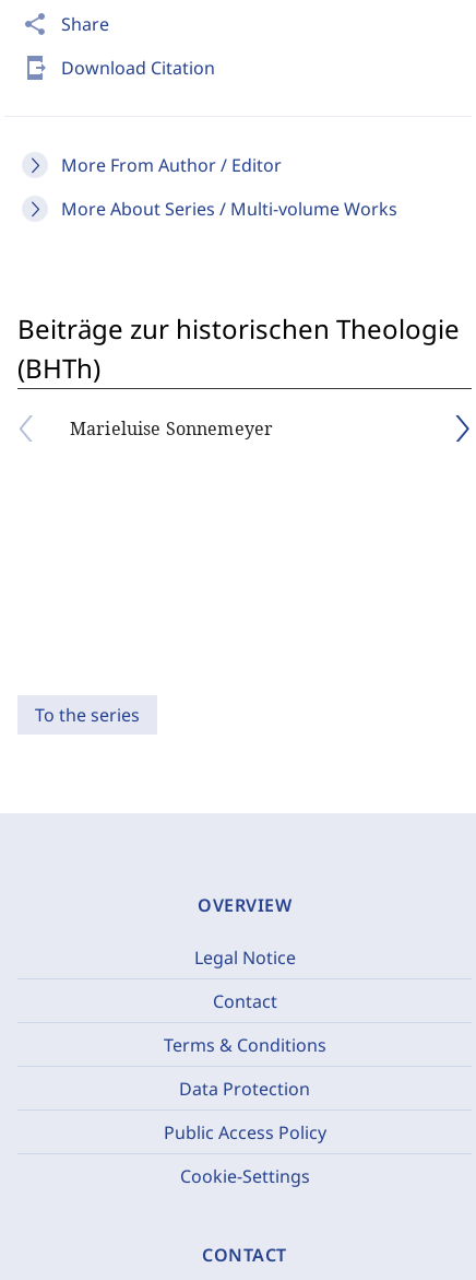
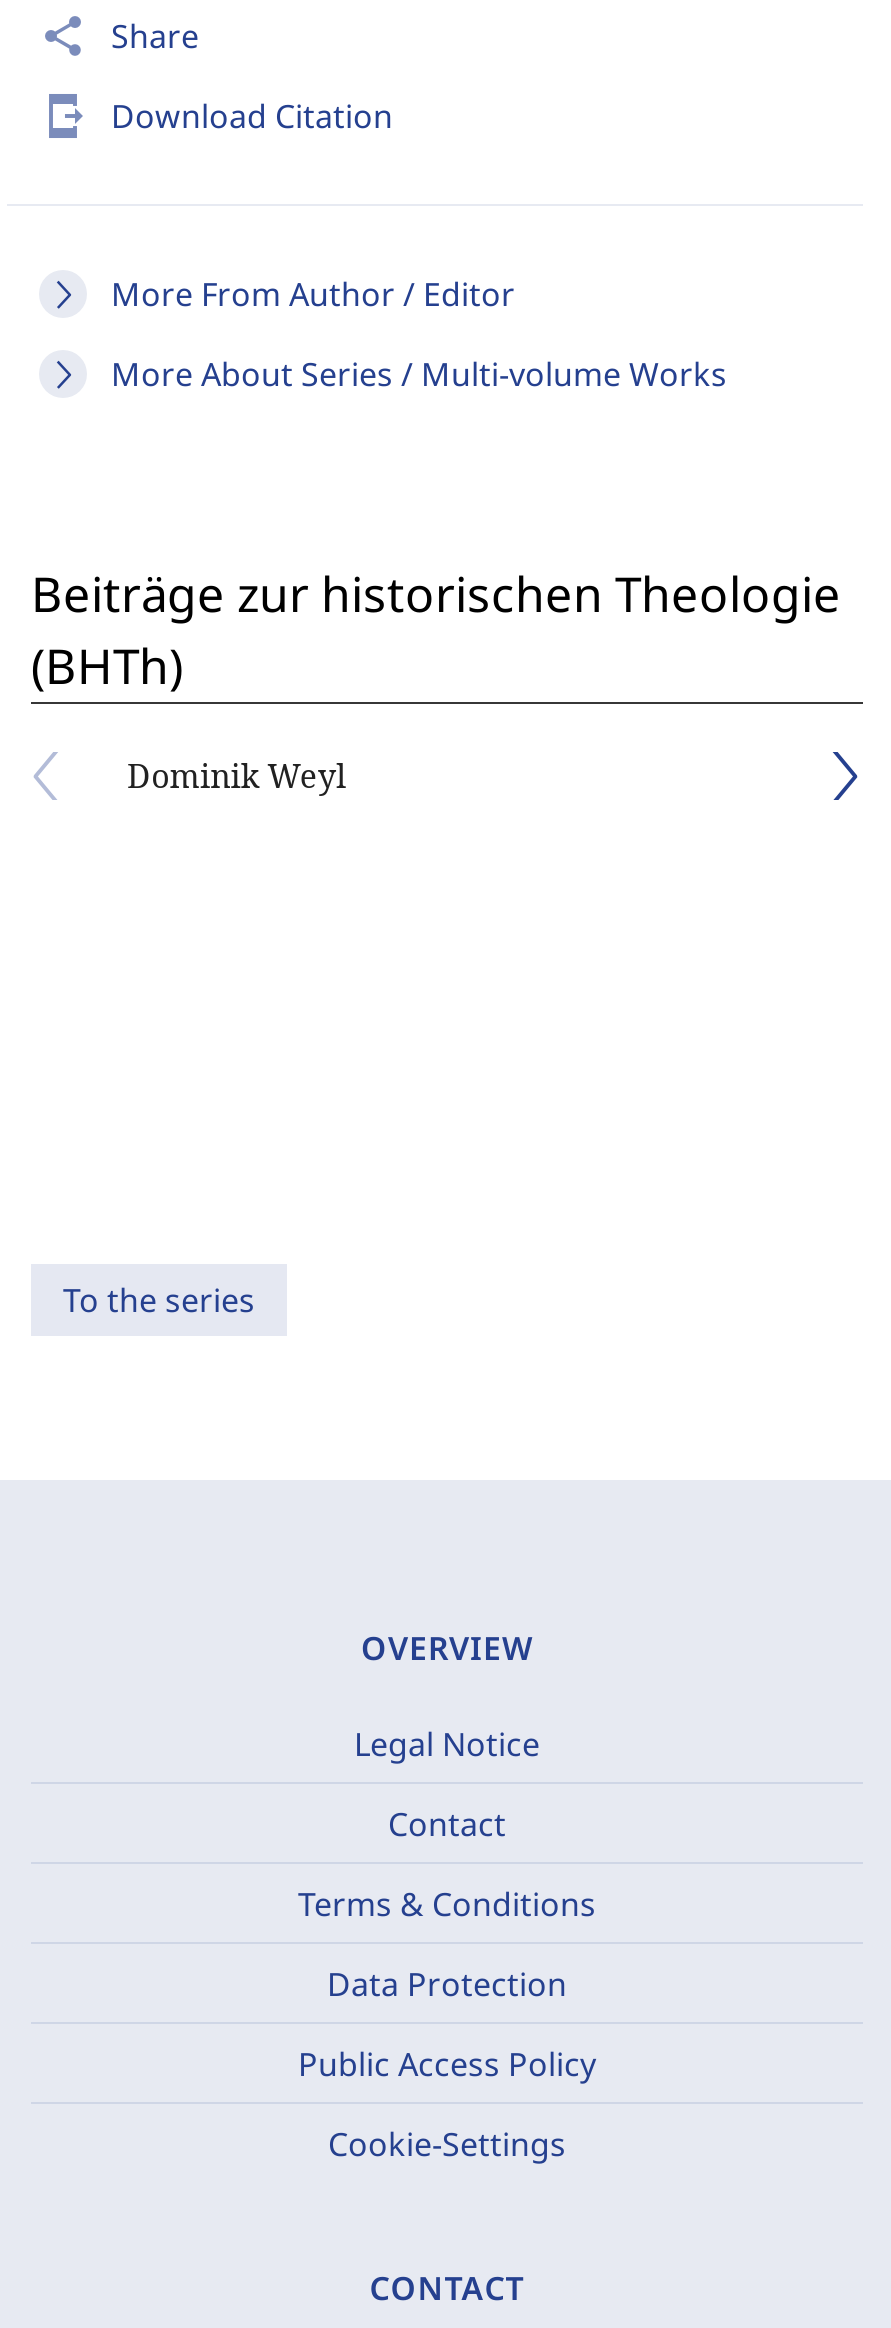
- Marieluise Sonnemeyer
+ Dominik Weyl
